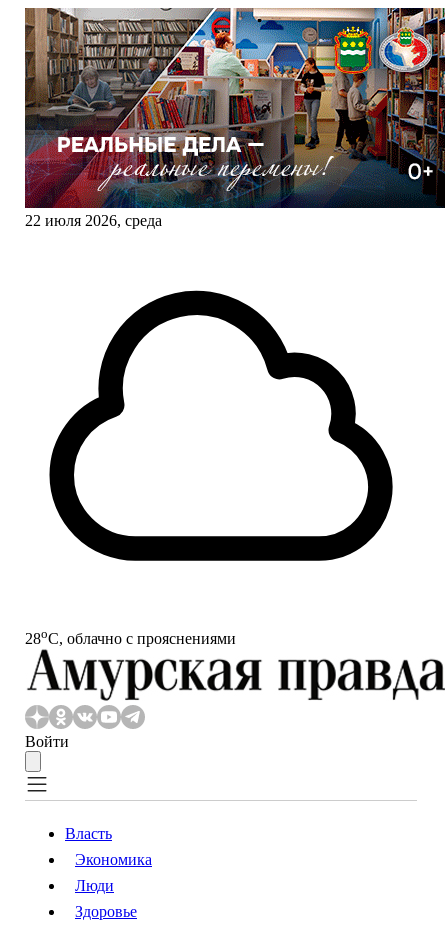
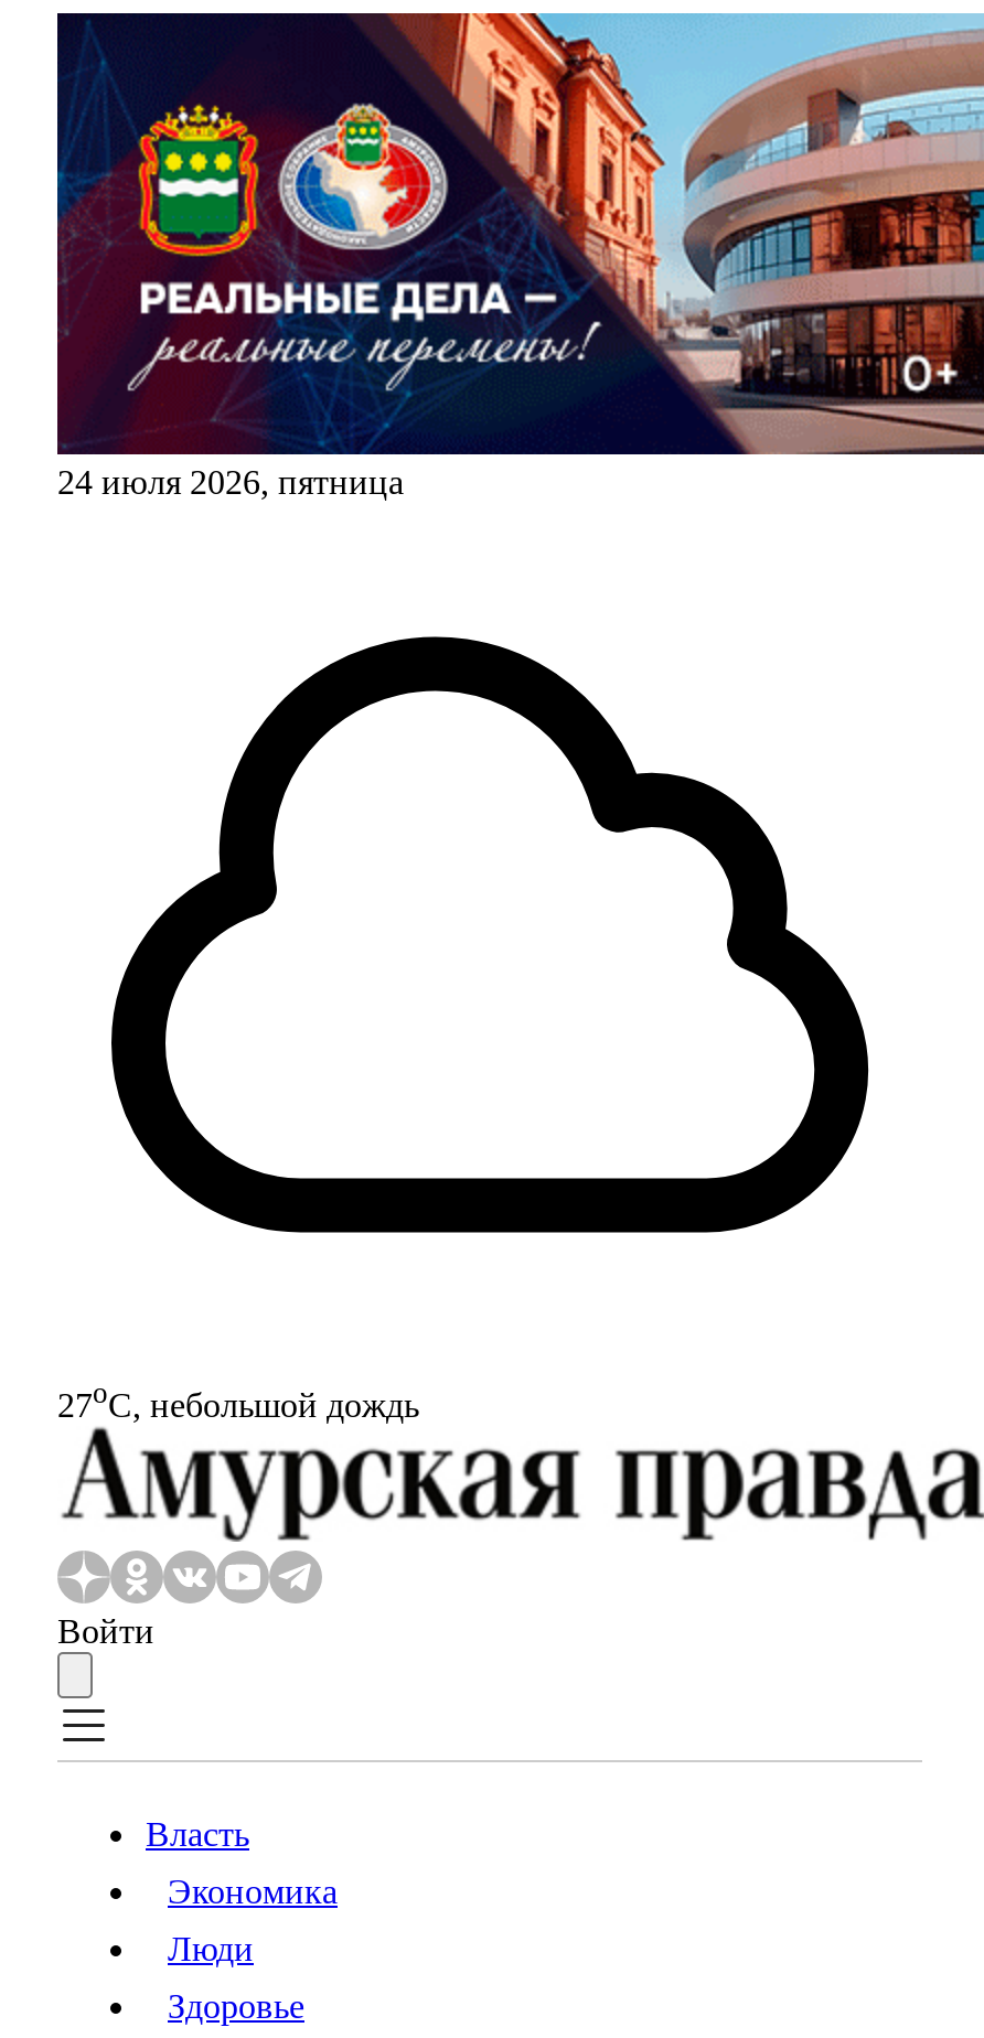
- [image]
- 22 июля 2026, среда
+ [image]
+ 24 июля 2026, пятница

- 28oС, облачно с прояснениями
+ 27oС, небольшой дождь
